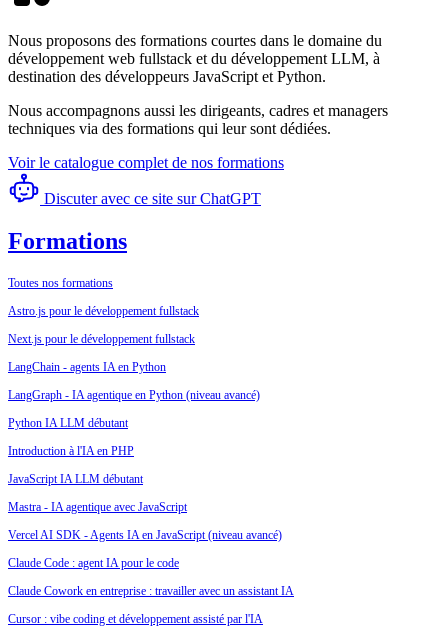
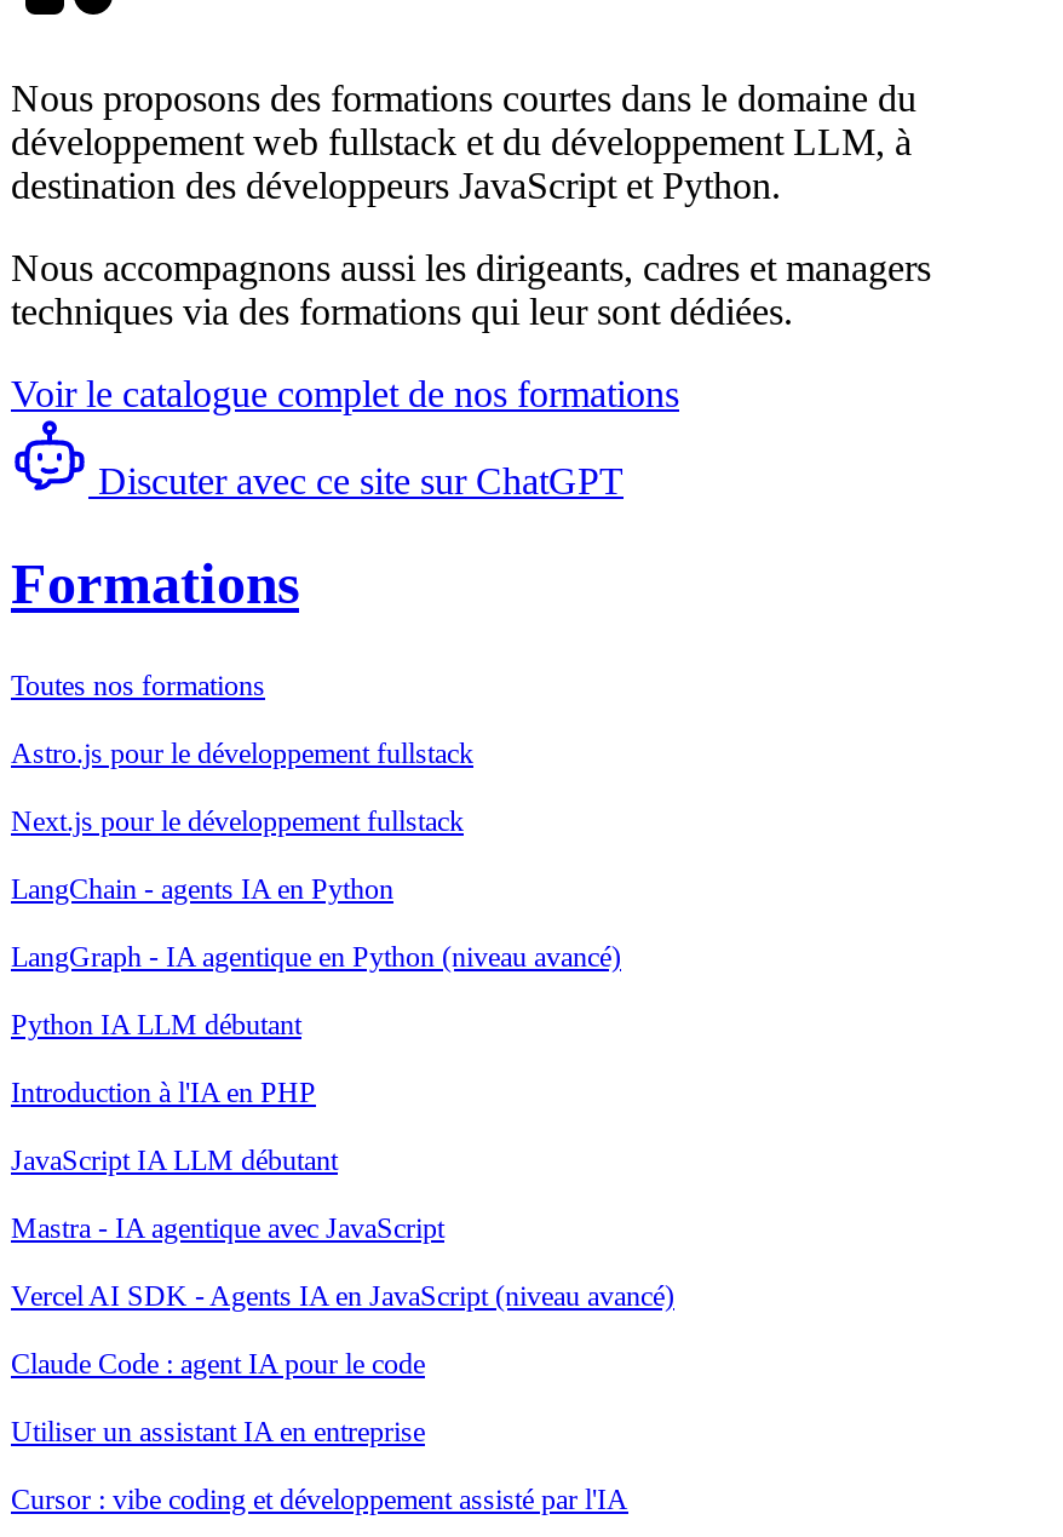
- Claude Cowork en entreprise : travailler avec un assistant IA
+ Utiliser un assistant IA en entreprise
